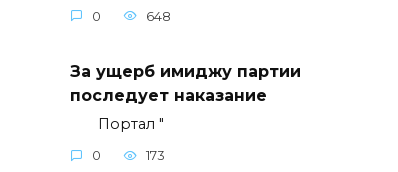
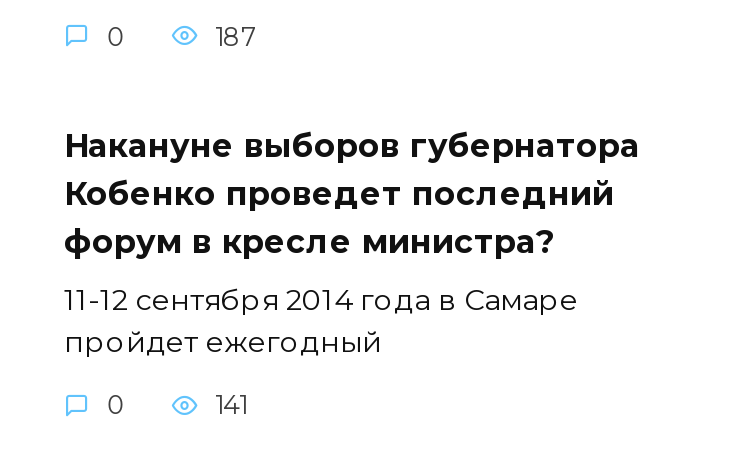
- 648
+ 187

- За ущерб имиджу партии
- последует наказание
+ Накануне выборов губернатора
+ Кобенко проведет последний
+ форум в кресле министра?

- Портал "
+ 11-12 сентября 2014 года в Самаре
+ пройдет ежегодный

- 173
+ 141
